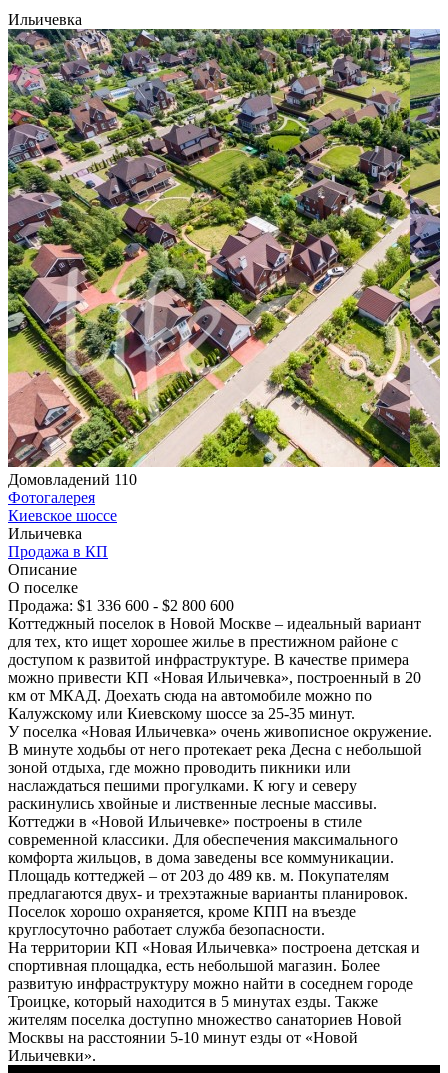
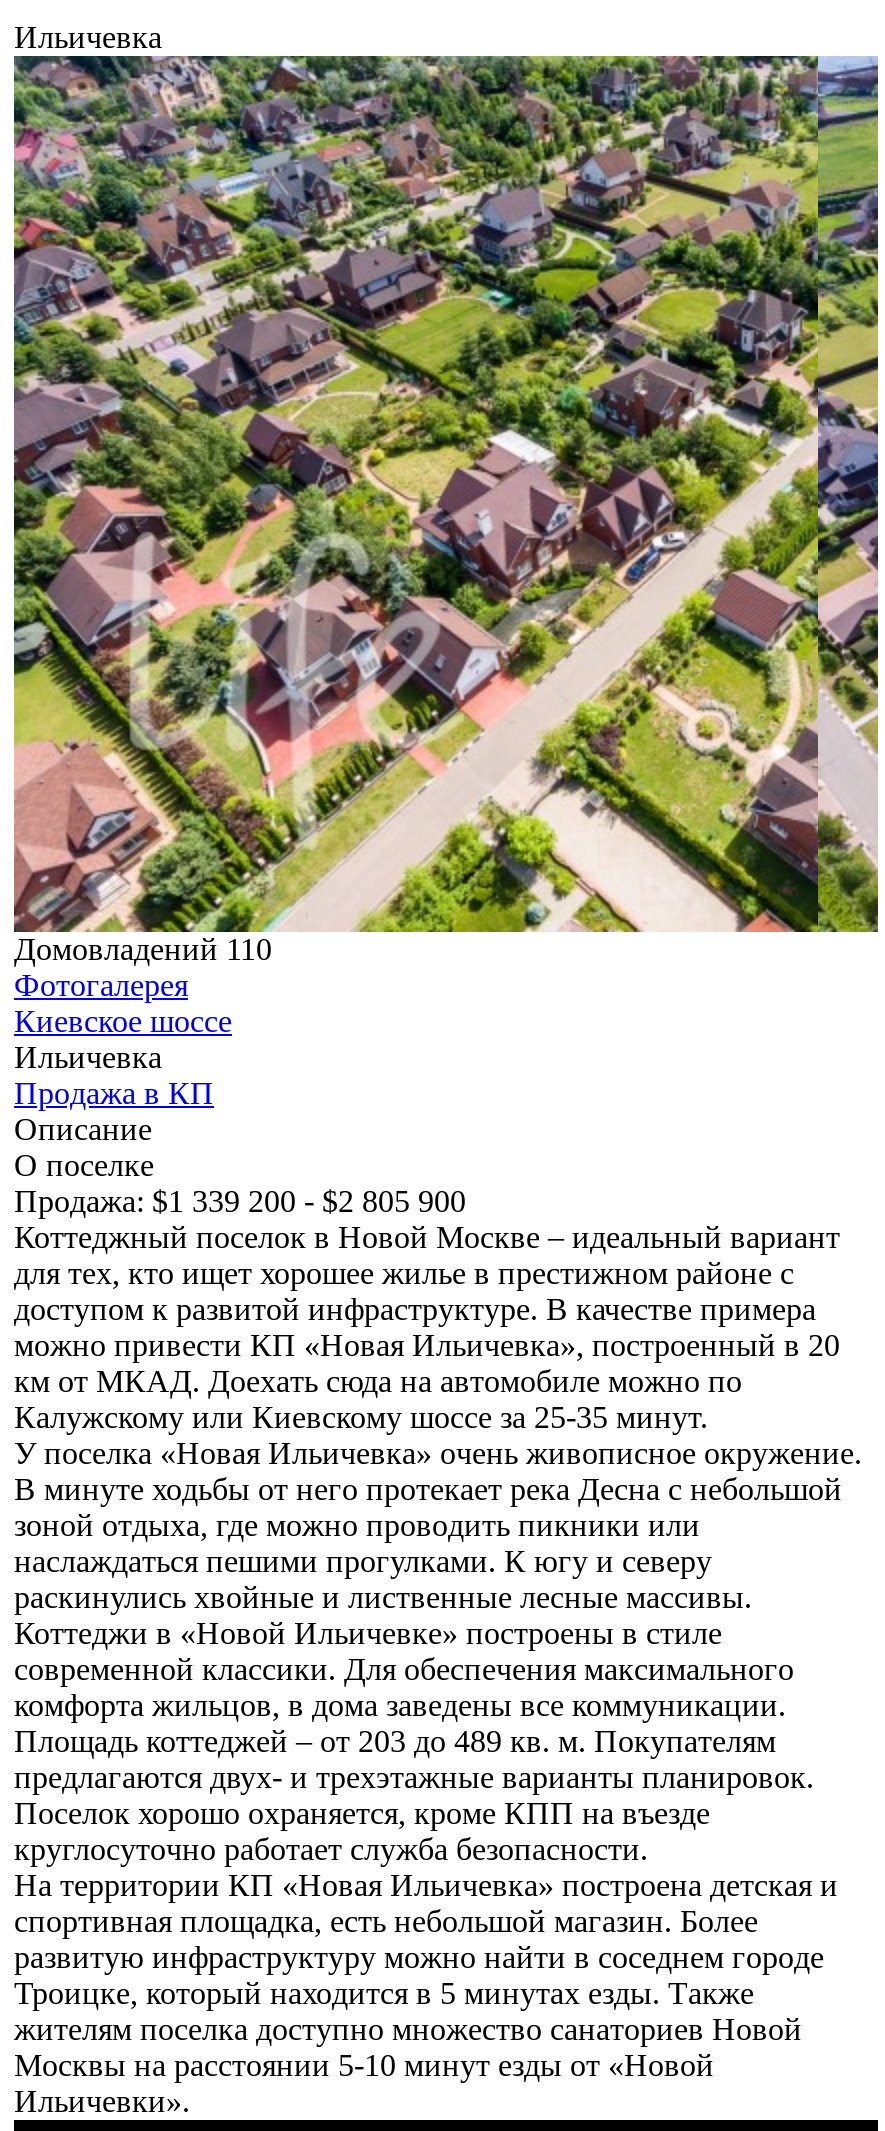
- Продажа: $1 336 600 - $2 800 600
+ Продажа: $1 339 200 - $2 805 900
